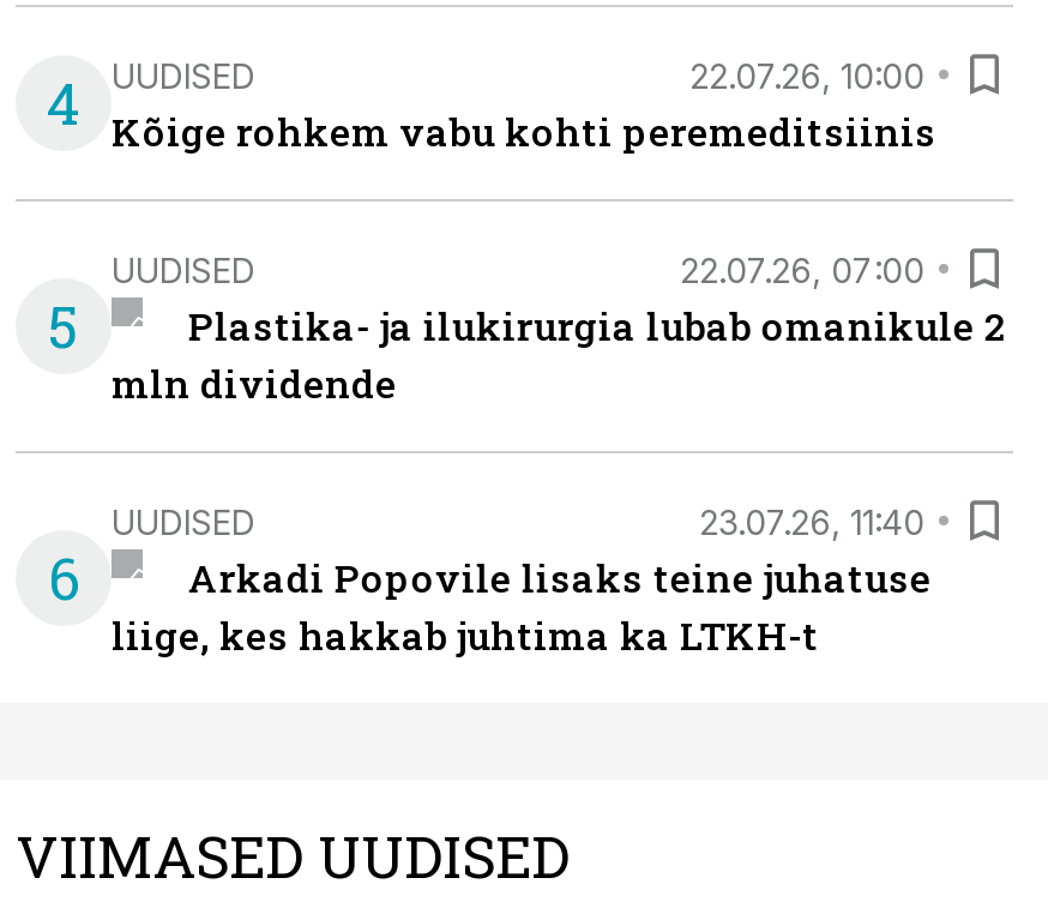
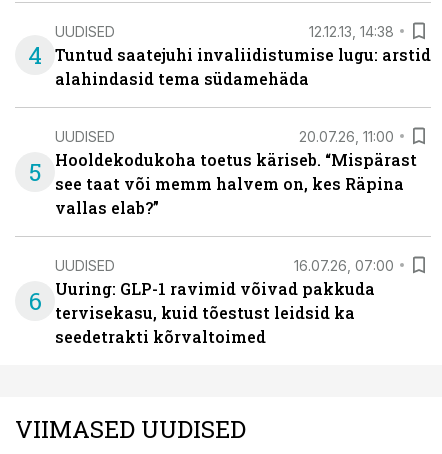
- 22.07.26, 10:00
- Kõige rohkem vabu kohti peremeditsiinis
+ 12.12.13, 14:38
+ Tuntud saatejuhi invaliidistumise lugu: arstid
+ alahindasid tema südamehäda

- 22.07.26, 07:00
- Plastika- ja ilukirurgia lubab omanikule 2
- mln dividende
+ 20.07.26, 11:00
+ Hooldekodukoha toetus käriseb. “Mispärast
+ see taat või memm halvem on, kes Räpina
+ vallas elab?”

- 23.07.26, 11:40
- Arkadi Popovile lisaks teine juhatuse
- liige, kes hakkab juhtima ka LTKH-t
+ 16.07.26, 07:00
+ Uuring: GLP-1 ravimid võivad pakkuda
+ tervisekasu, kuid tõestust leidsid ka
+ seedetrakti kõrvaltoimed
